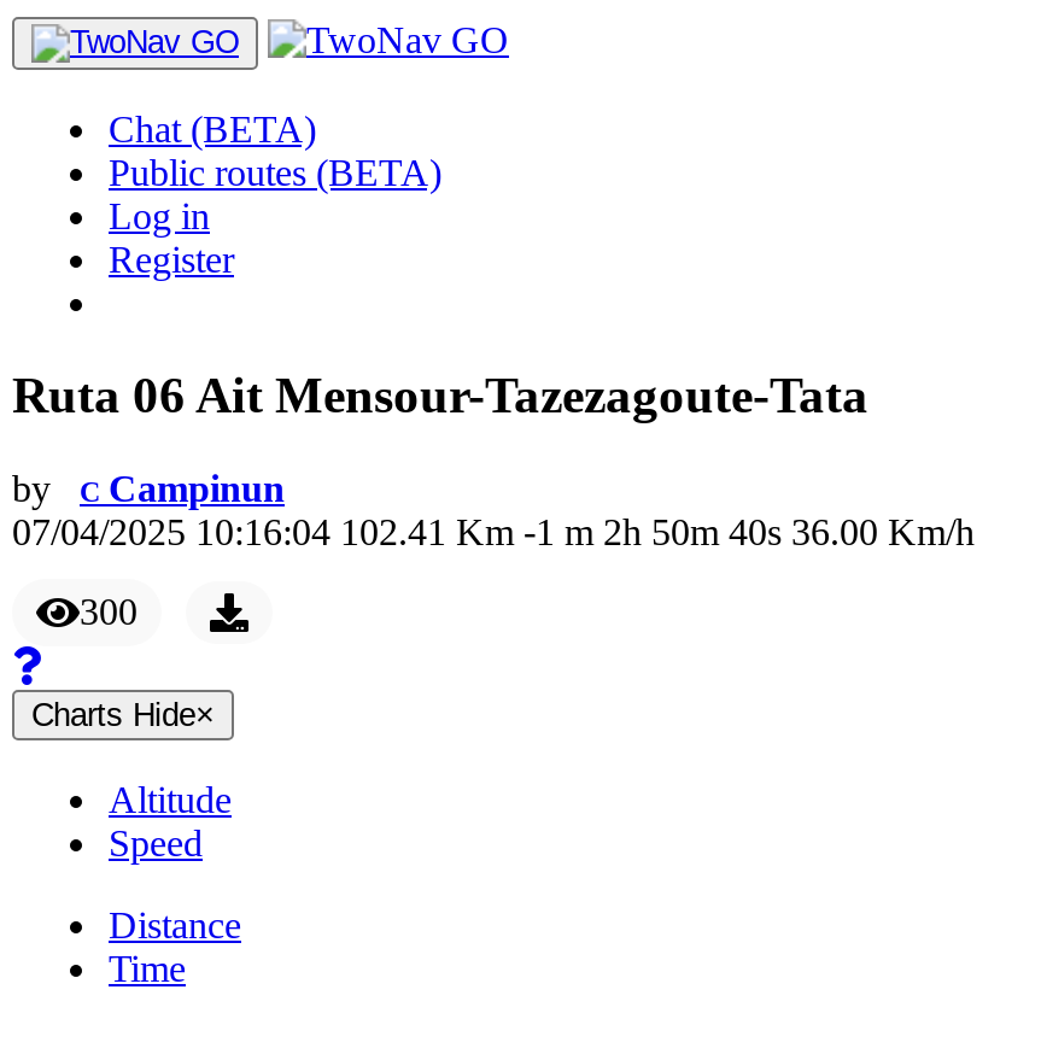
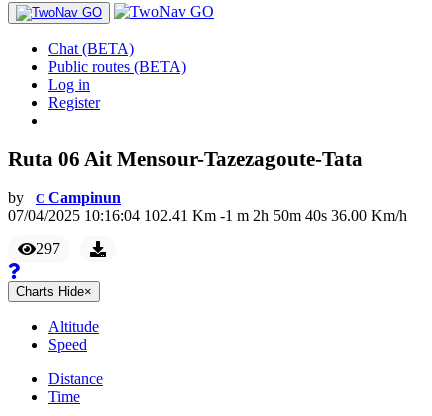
- 300
+ 297
